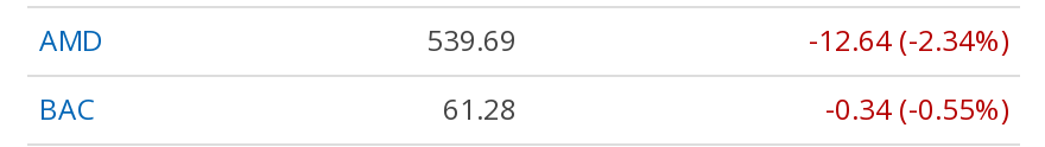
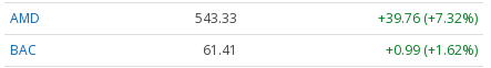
- 539.69
+ 543.33

- -12.64 (-2.34%)
+ +39.76 (+7.32%)

- 61.28
+ 61.41

- -0.34 (-0.55%)
+ +0.99 (+1.62%)
